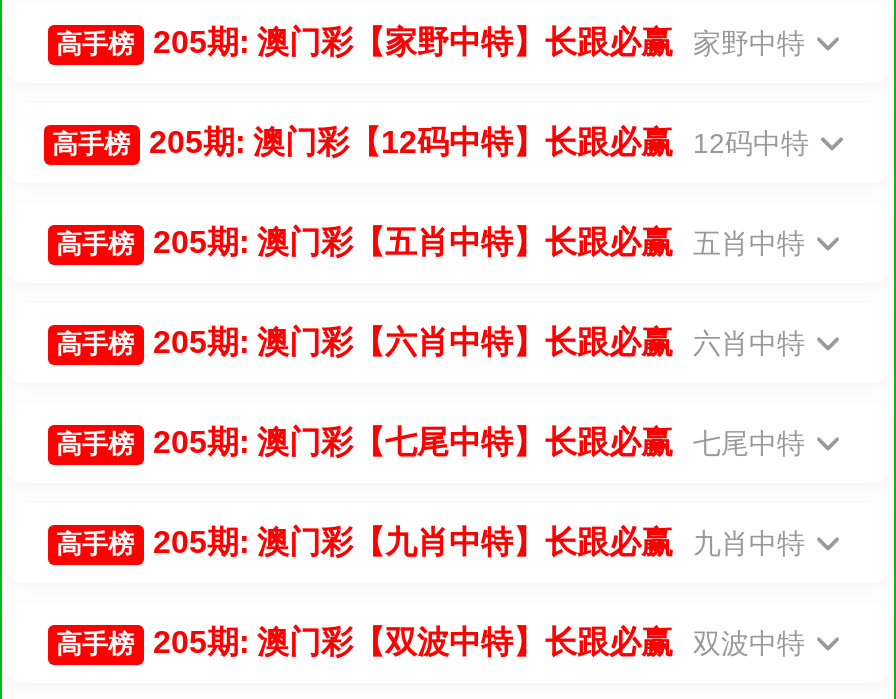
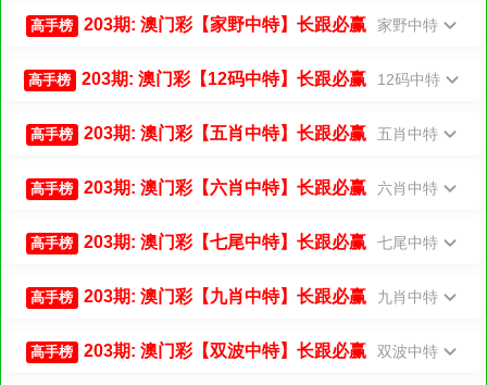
- 205期: 澳门彩【家野中特】长跟必赢
+ 203期: 澳门彩【家野中特】长跟必赢

- 205期: 澳门彩【12码中特】长跟必赢
+ 203期: 澳门彩【12码中特】长跟必赢

- 205期: 澳门彩【五肖中特】长跟必赢
+ 203期: 澳门彩【五肖中特】长跟必赢

- 205期: 澳门彩【六肖中特】长跟必赢
+ 203期: 澳门彩【六肖中特】长跟必赢

- 205期: 澳门彩【七尾中特】长跟必赢
+ 203期: 澳门彩【七尾中特】长跟必赢

- 205期: 澳门彩【九肖中特】长跟必赢
+ 203期: 澳门彩【九肖中特】长跟必赢

- 205期: 澳门彩【双波中特】长跟必赢
+ 203期: 澳门彩【双波中特】长跟必赢
